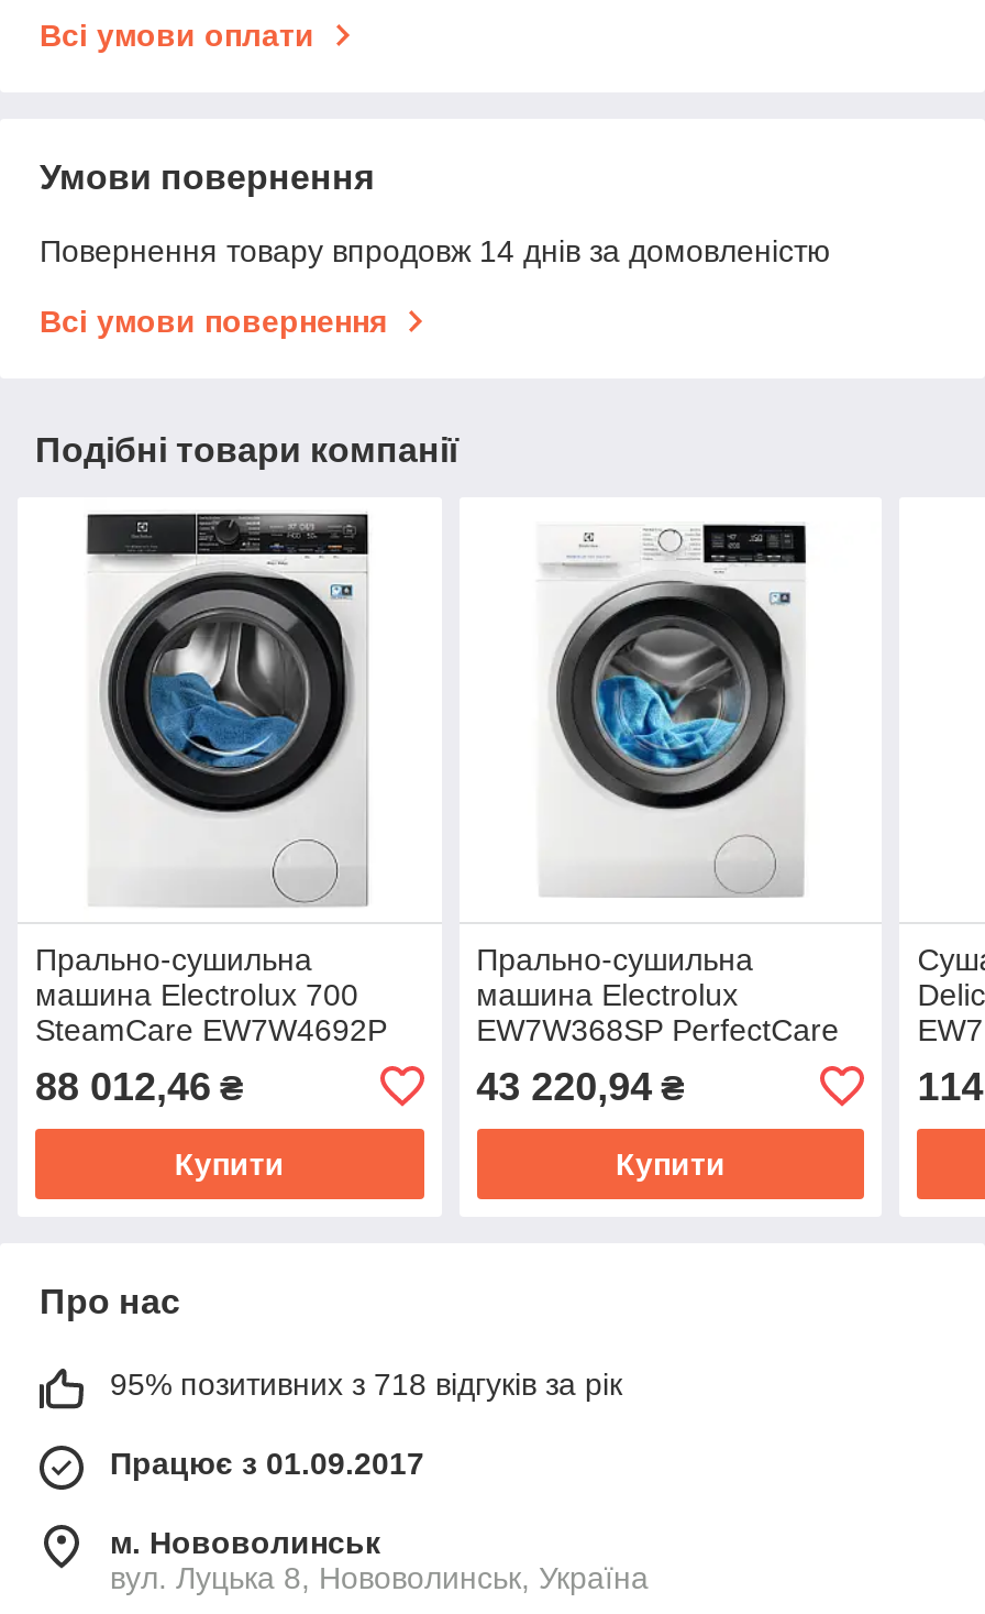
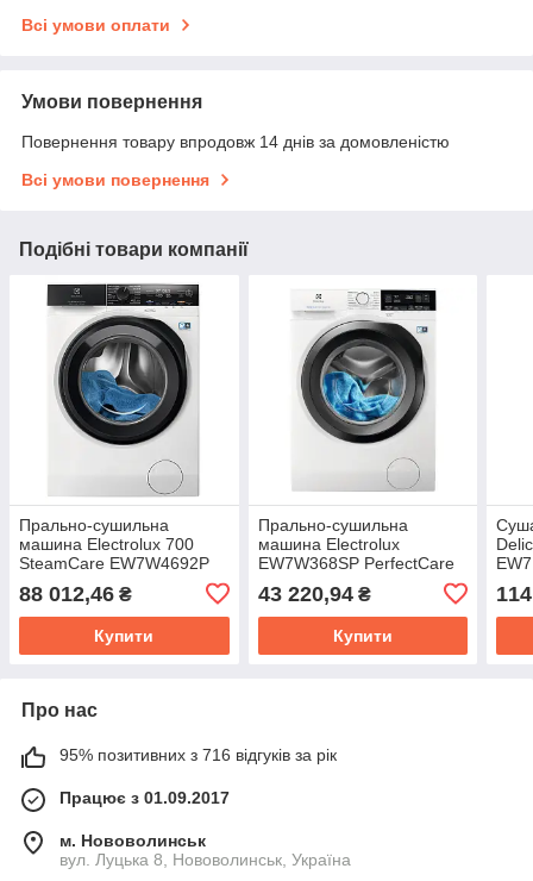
- 95% позитивних з 718 відгуків за рік
+ 95% позитивних з 716 відгуків за рік
